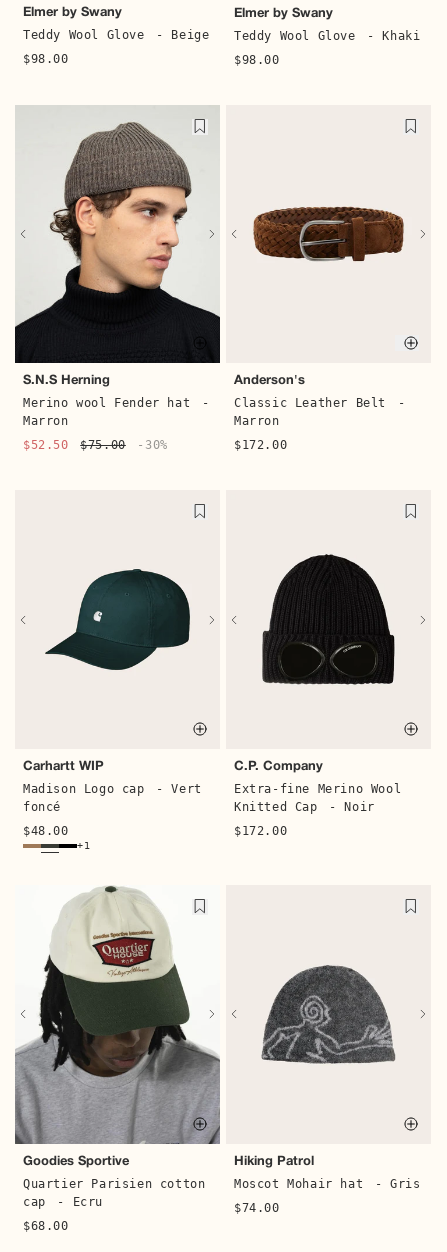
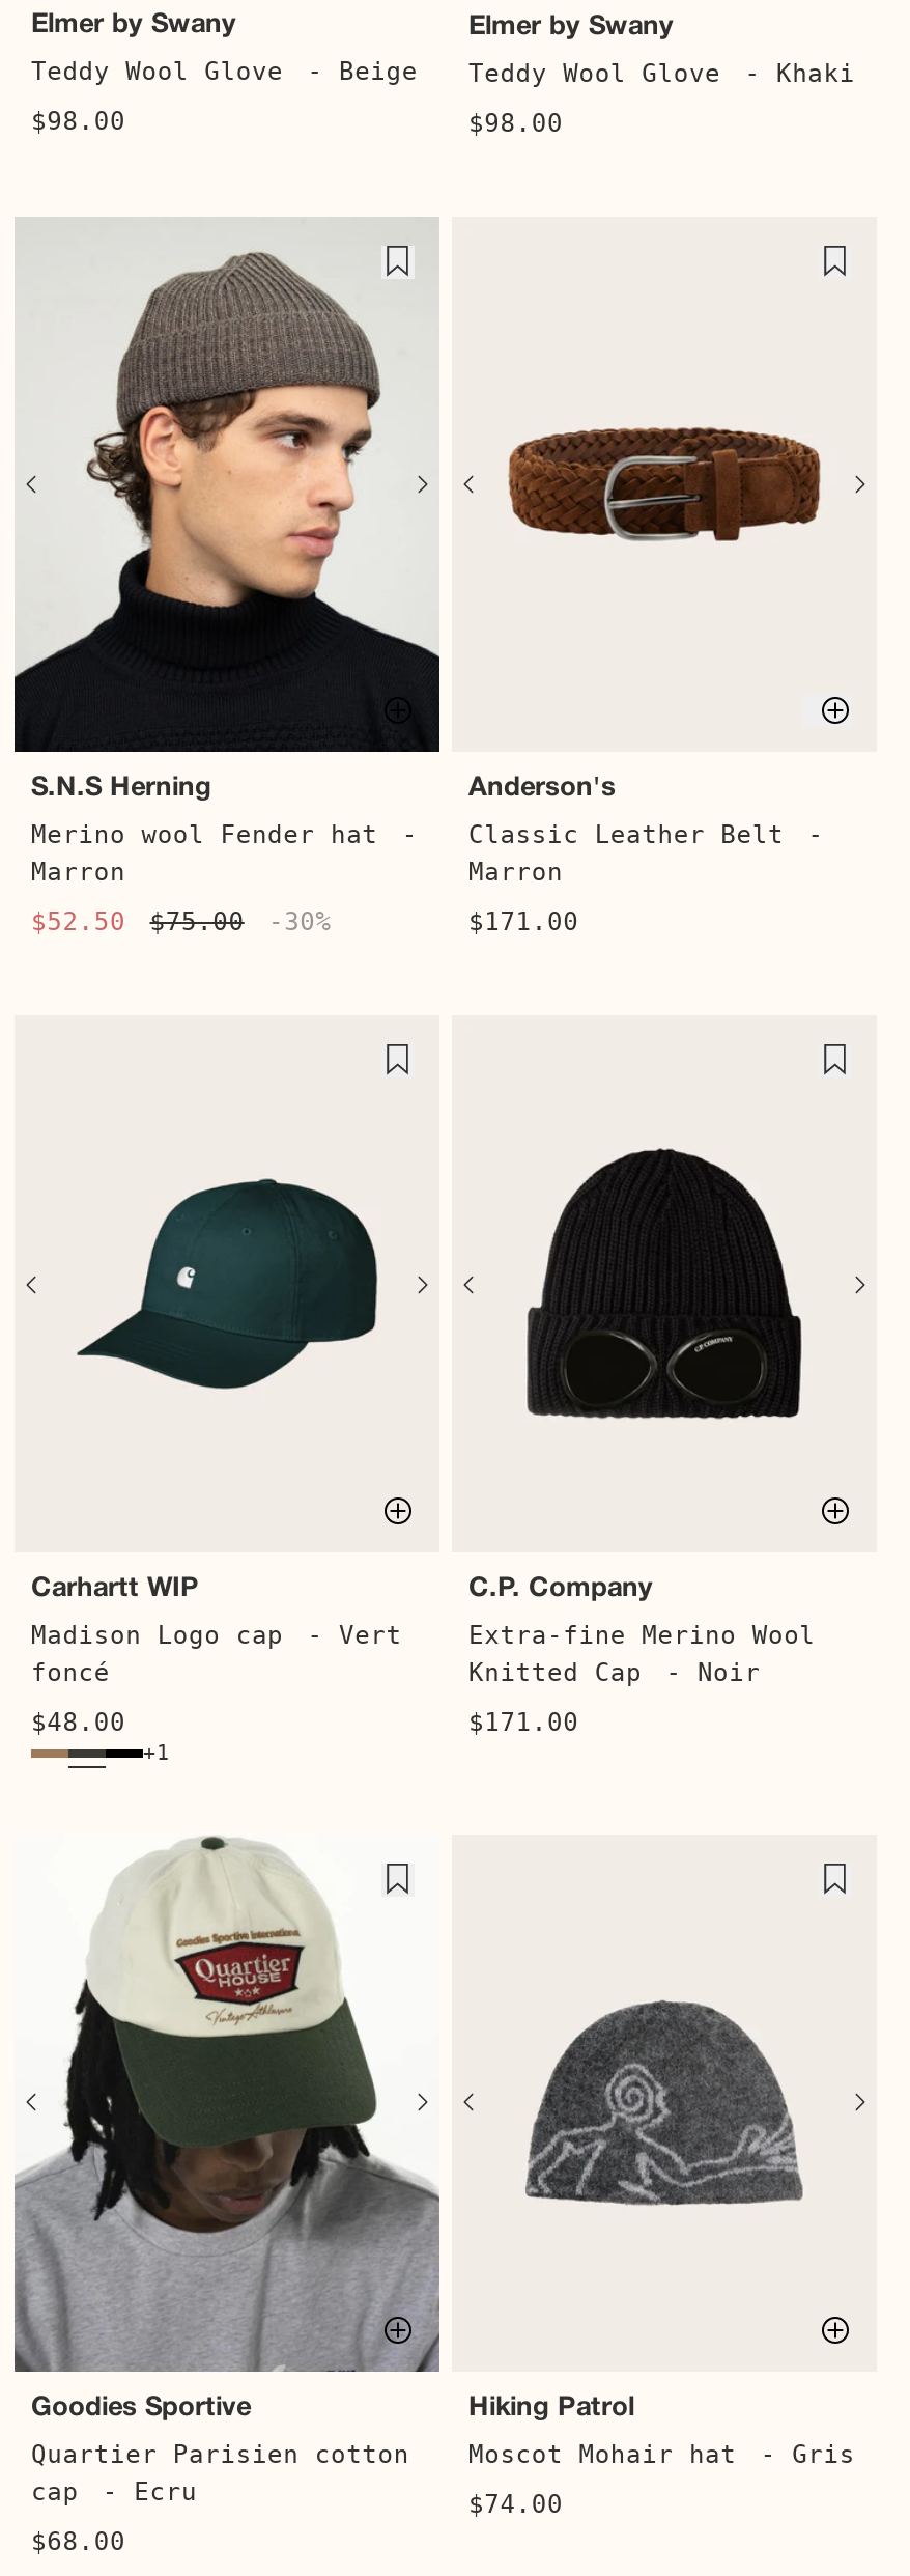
- $172.00
+ $171.00

- $172.00
+ $171.00
